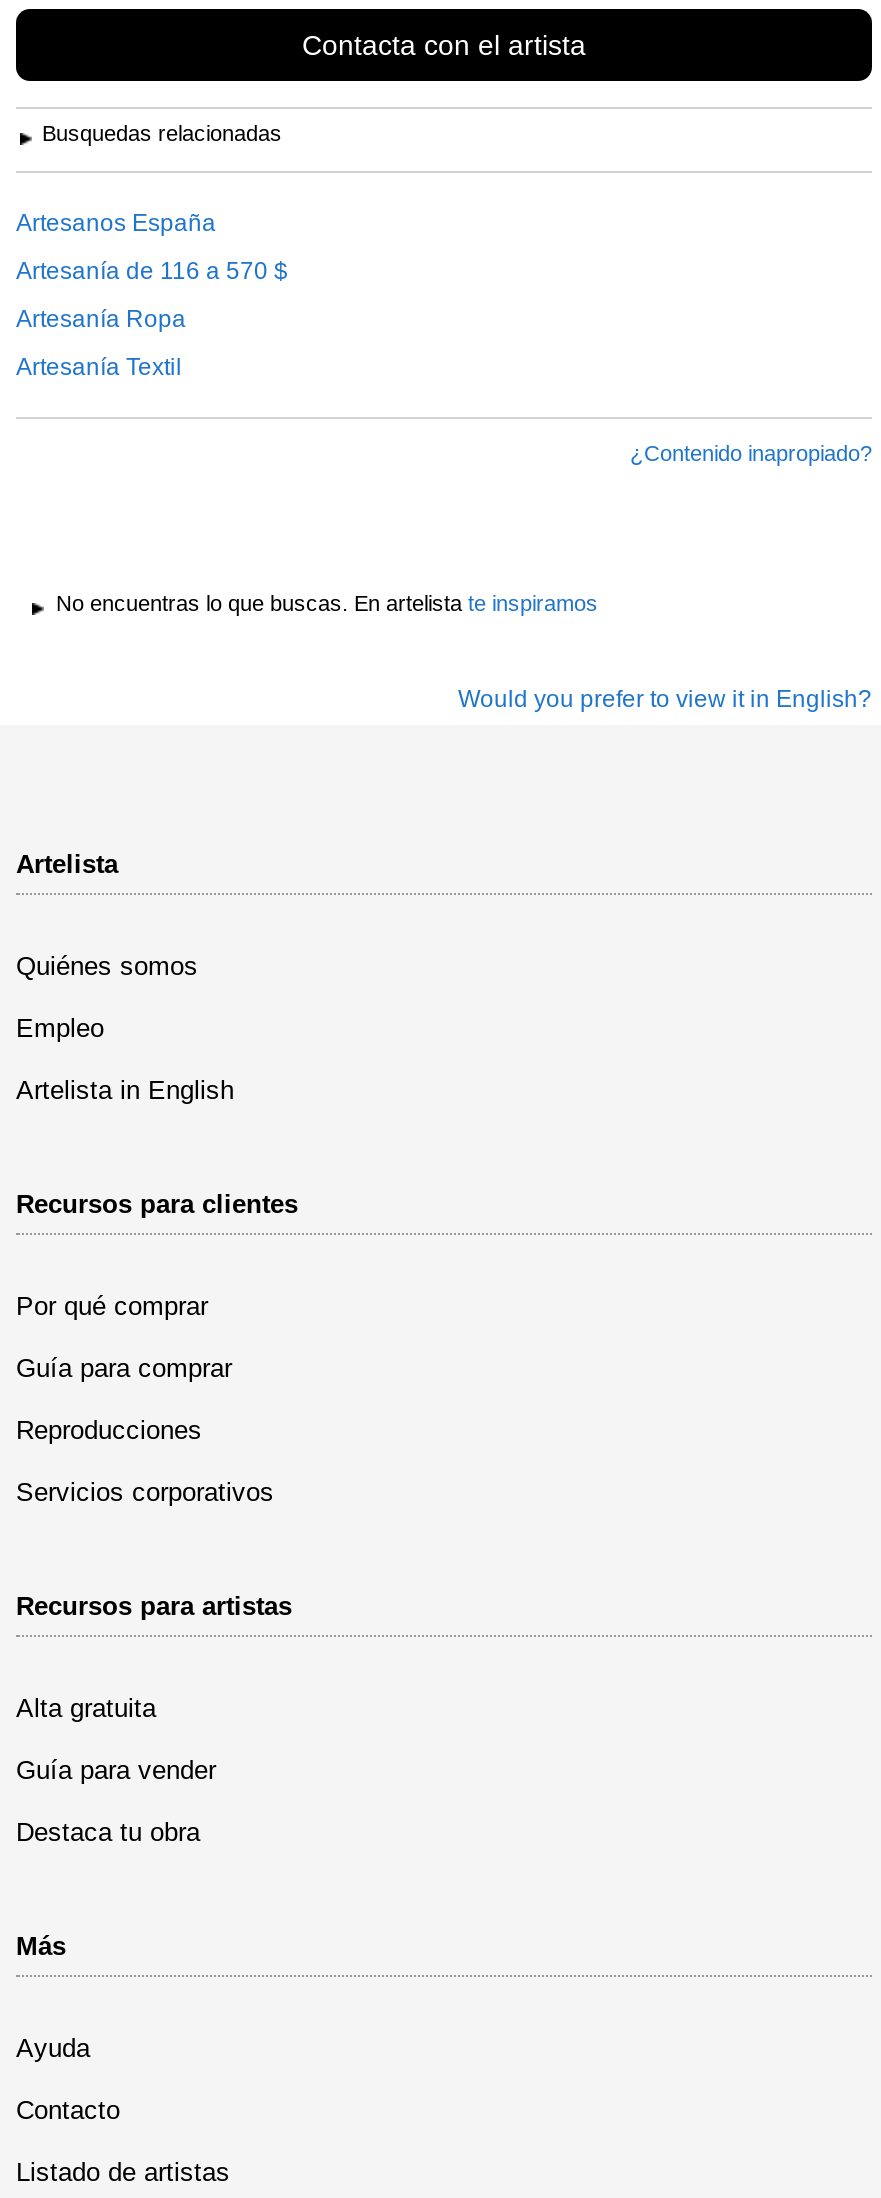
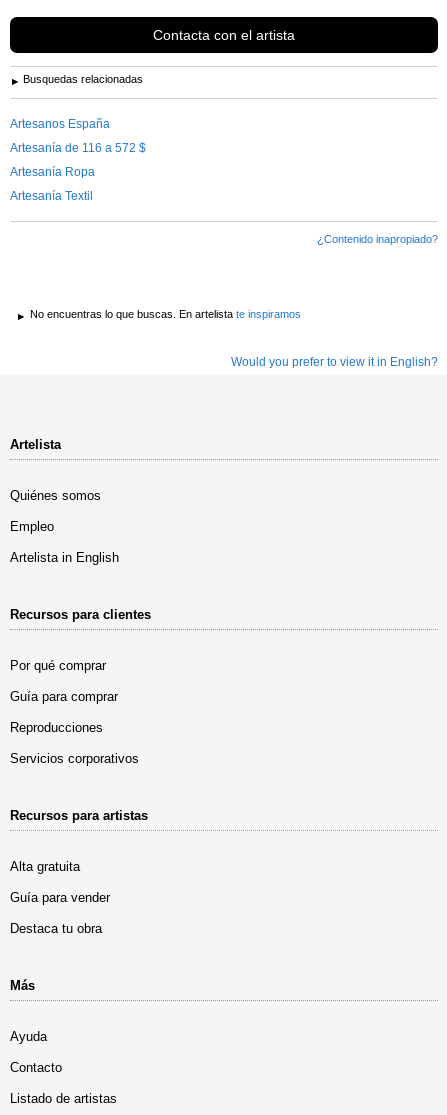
- Artesanía de 116 a 570 $
+ Artesanía de 116 a 572 $
